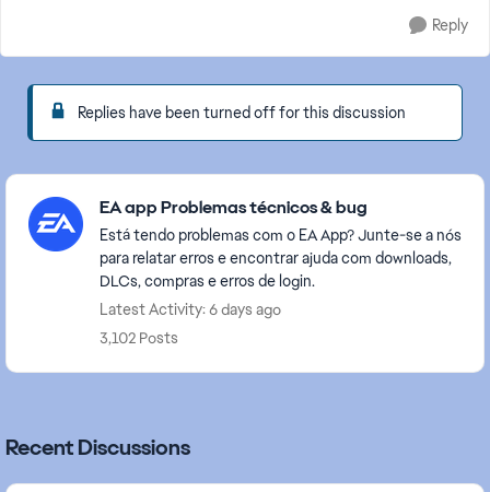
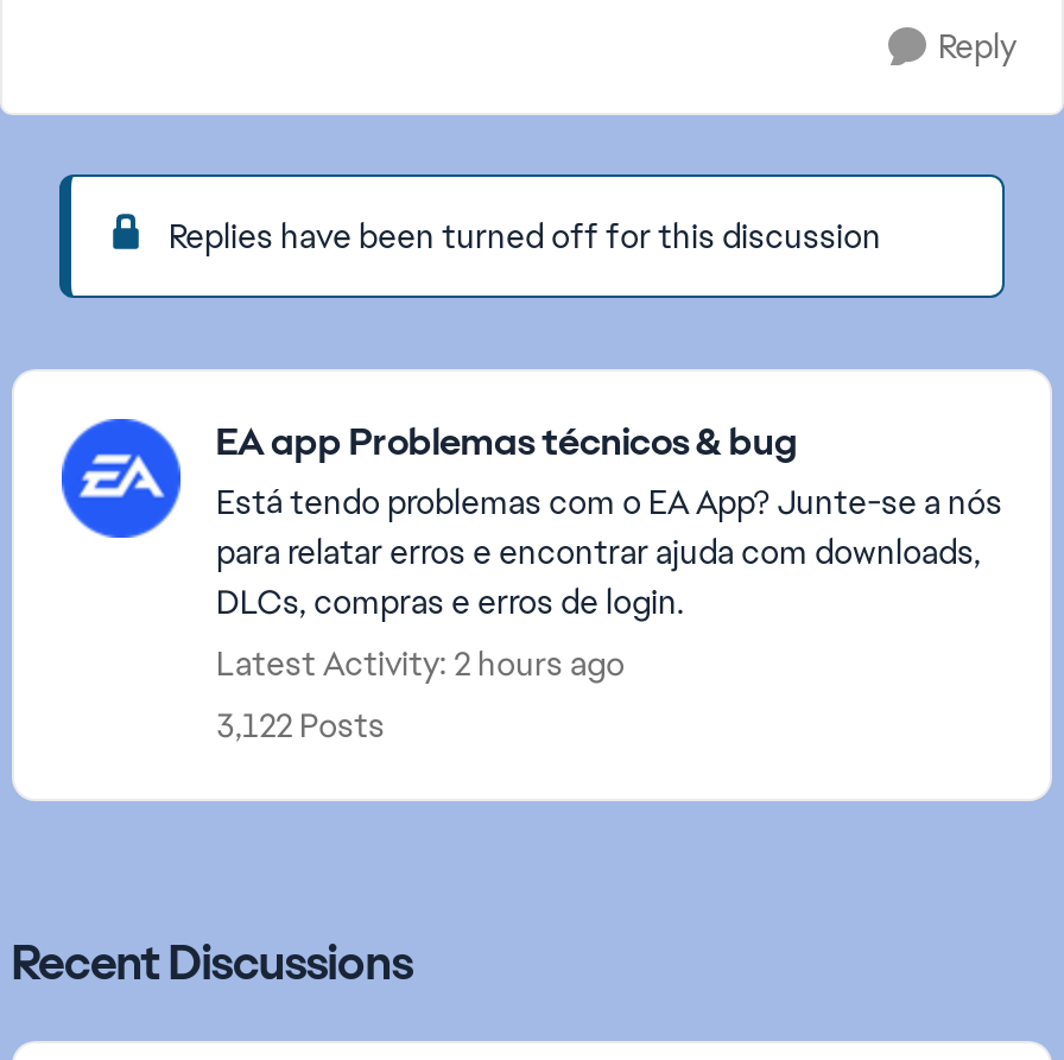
- Latest Activity: 6 days ago
+ Latest Activity: 2 hours ago

- 3,102 Posts
+ 3,122 Posts
